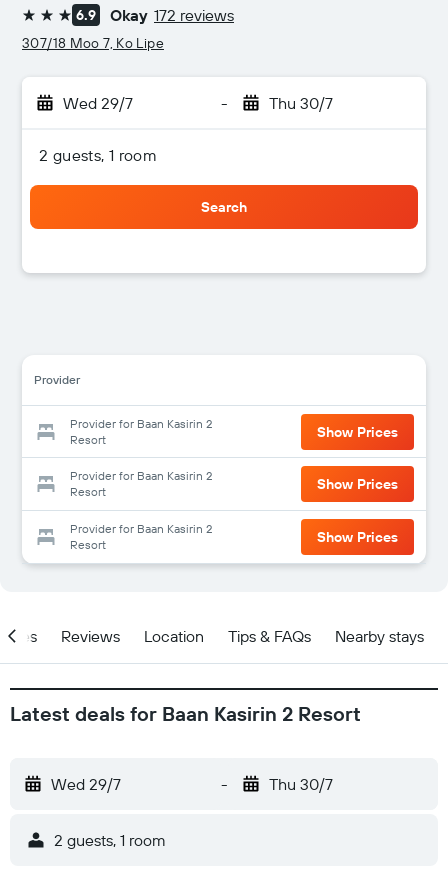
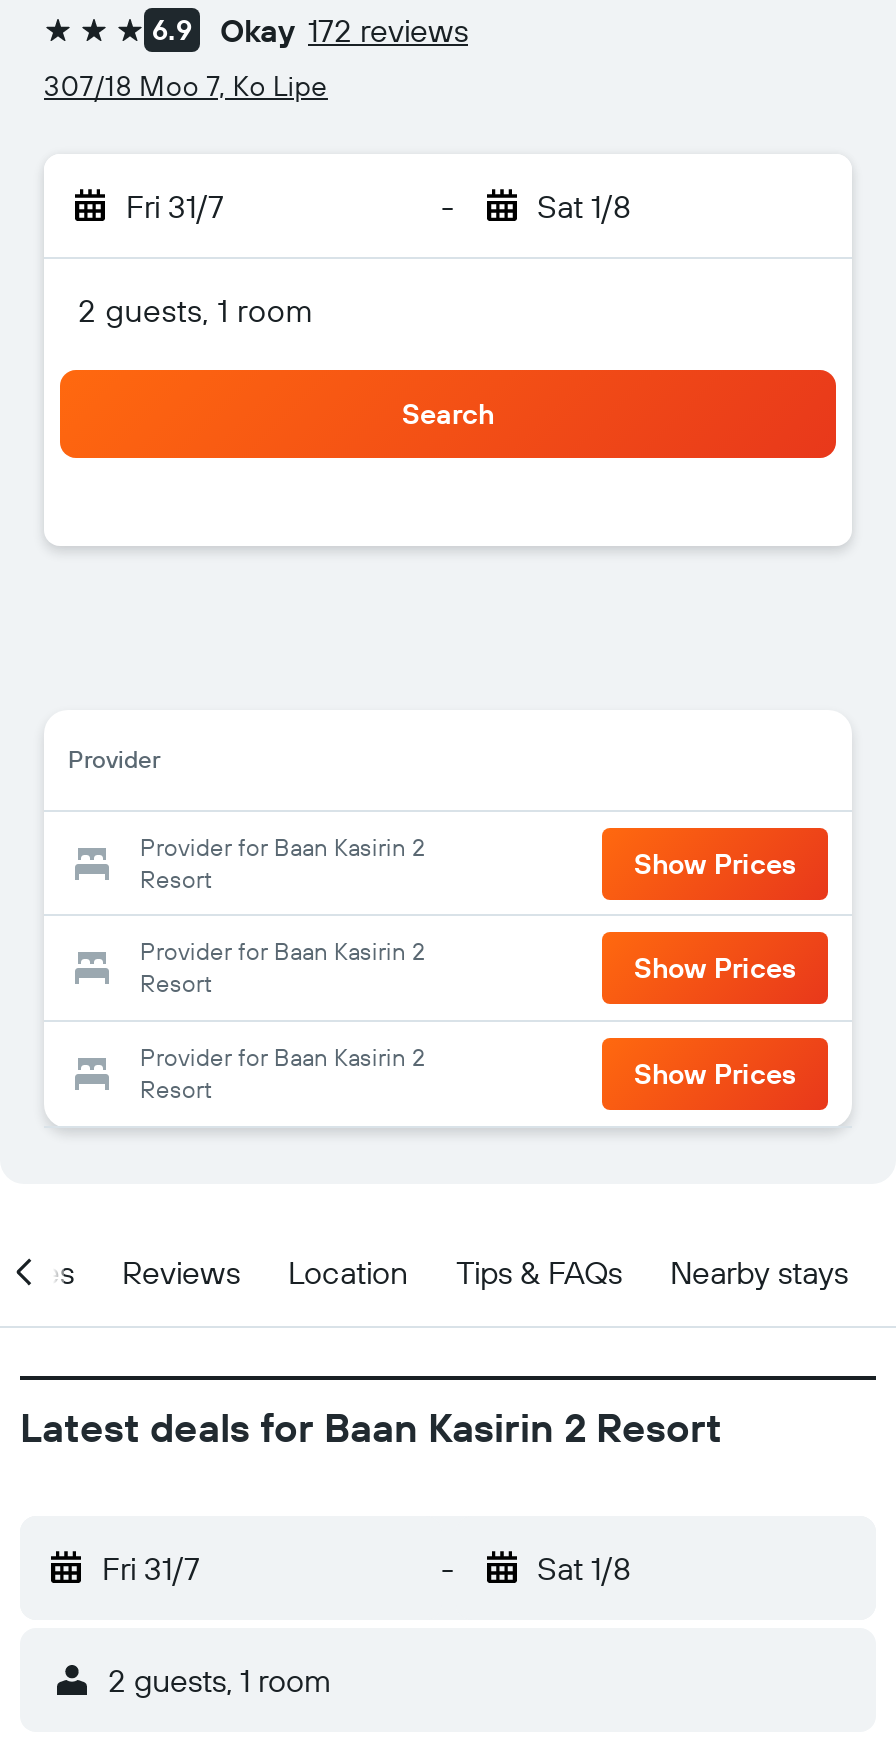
- Wed 29/7
+ Fri 31/7

- Thu 30/7
+ Sat 1/8

- Wed 29/7
+ Fri 31/7

- Thu 30/7
+ Sat 1/8
